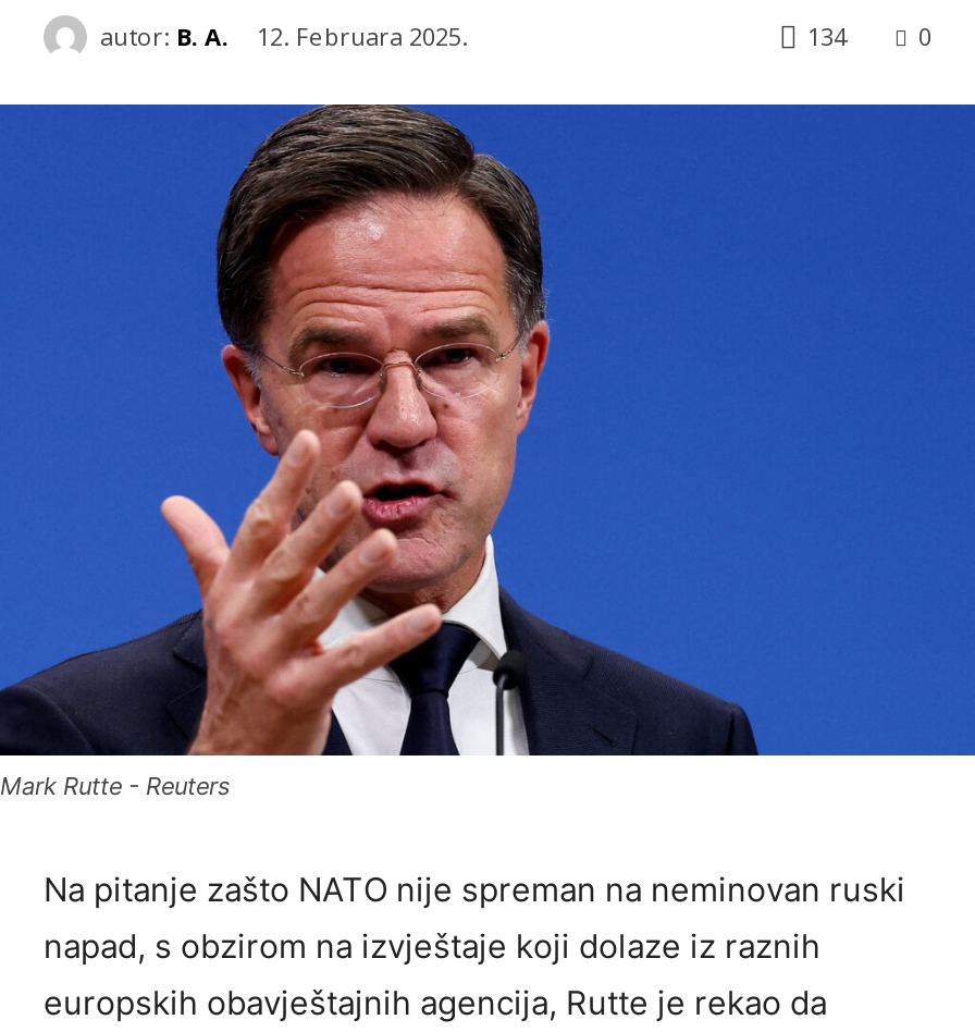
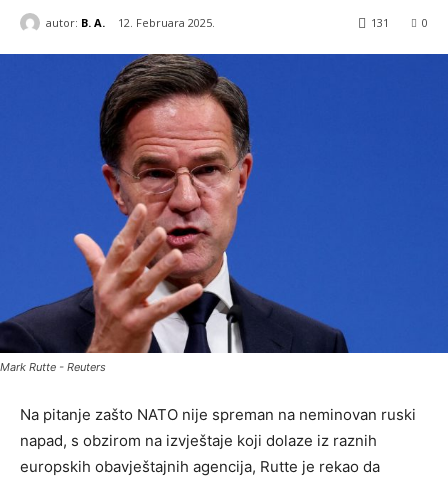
- 134
+ 131
